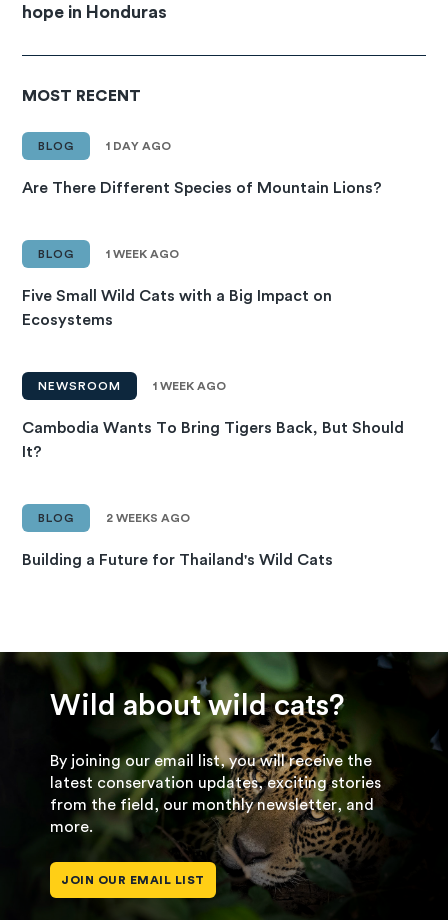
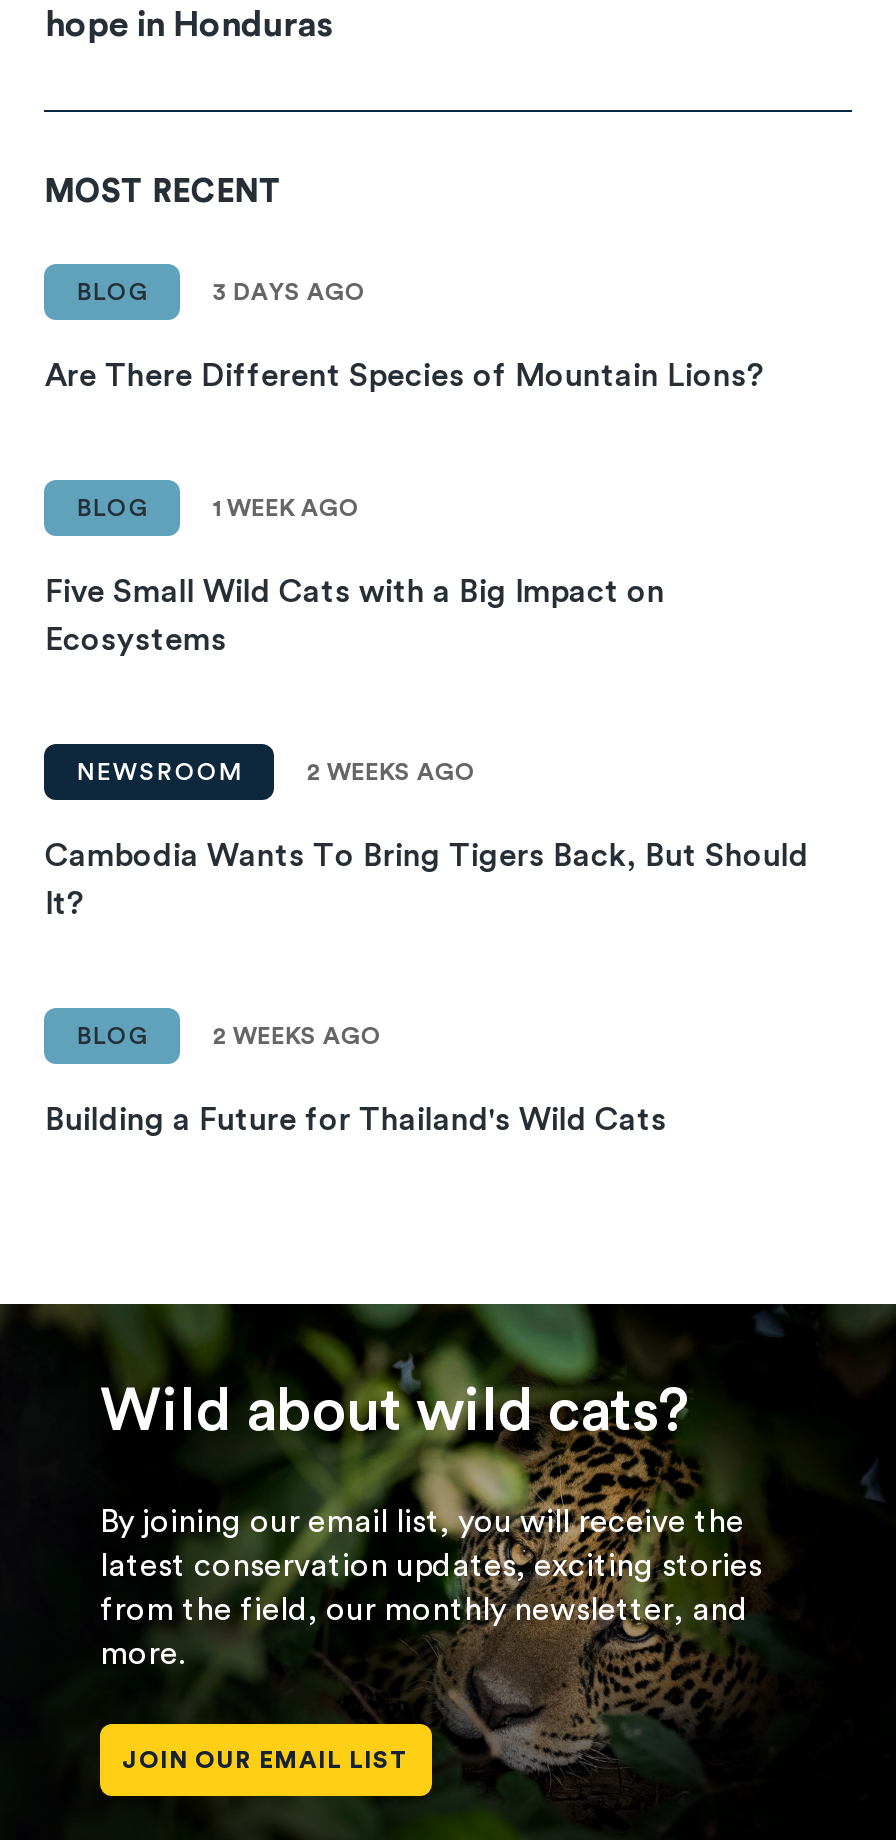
- 1 DAY AGO
+ 3 DAYS AGO

- 1 WEEK AGO
+ 2 WEEKS AGO
